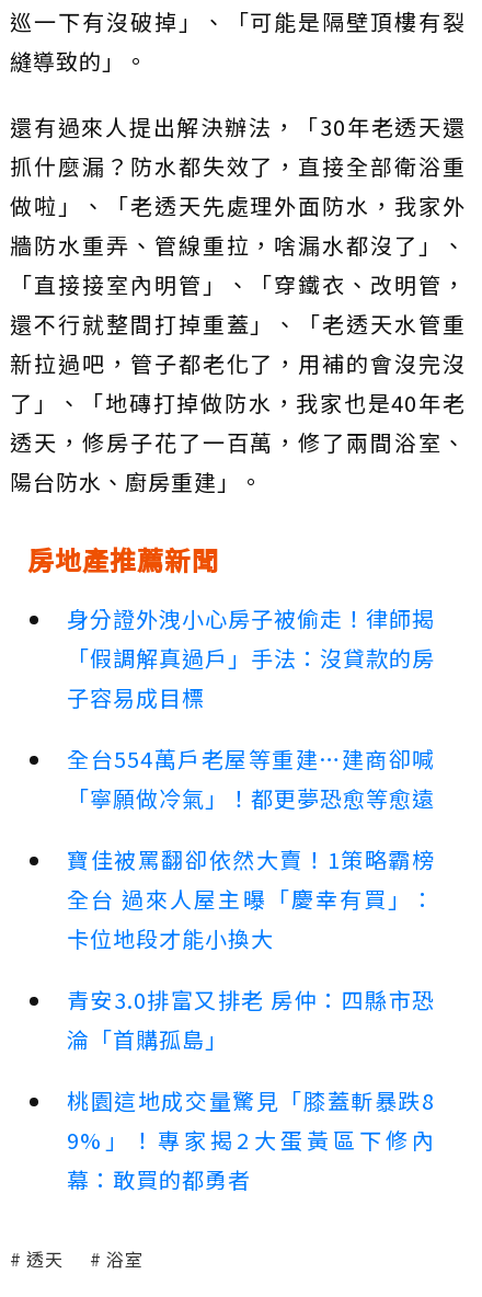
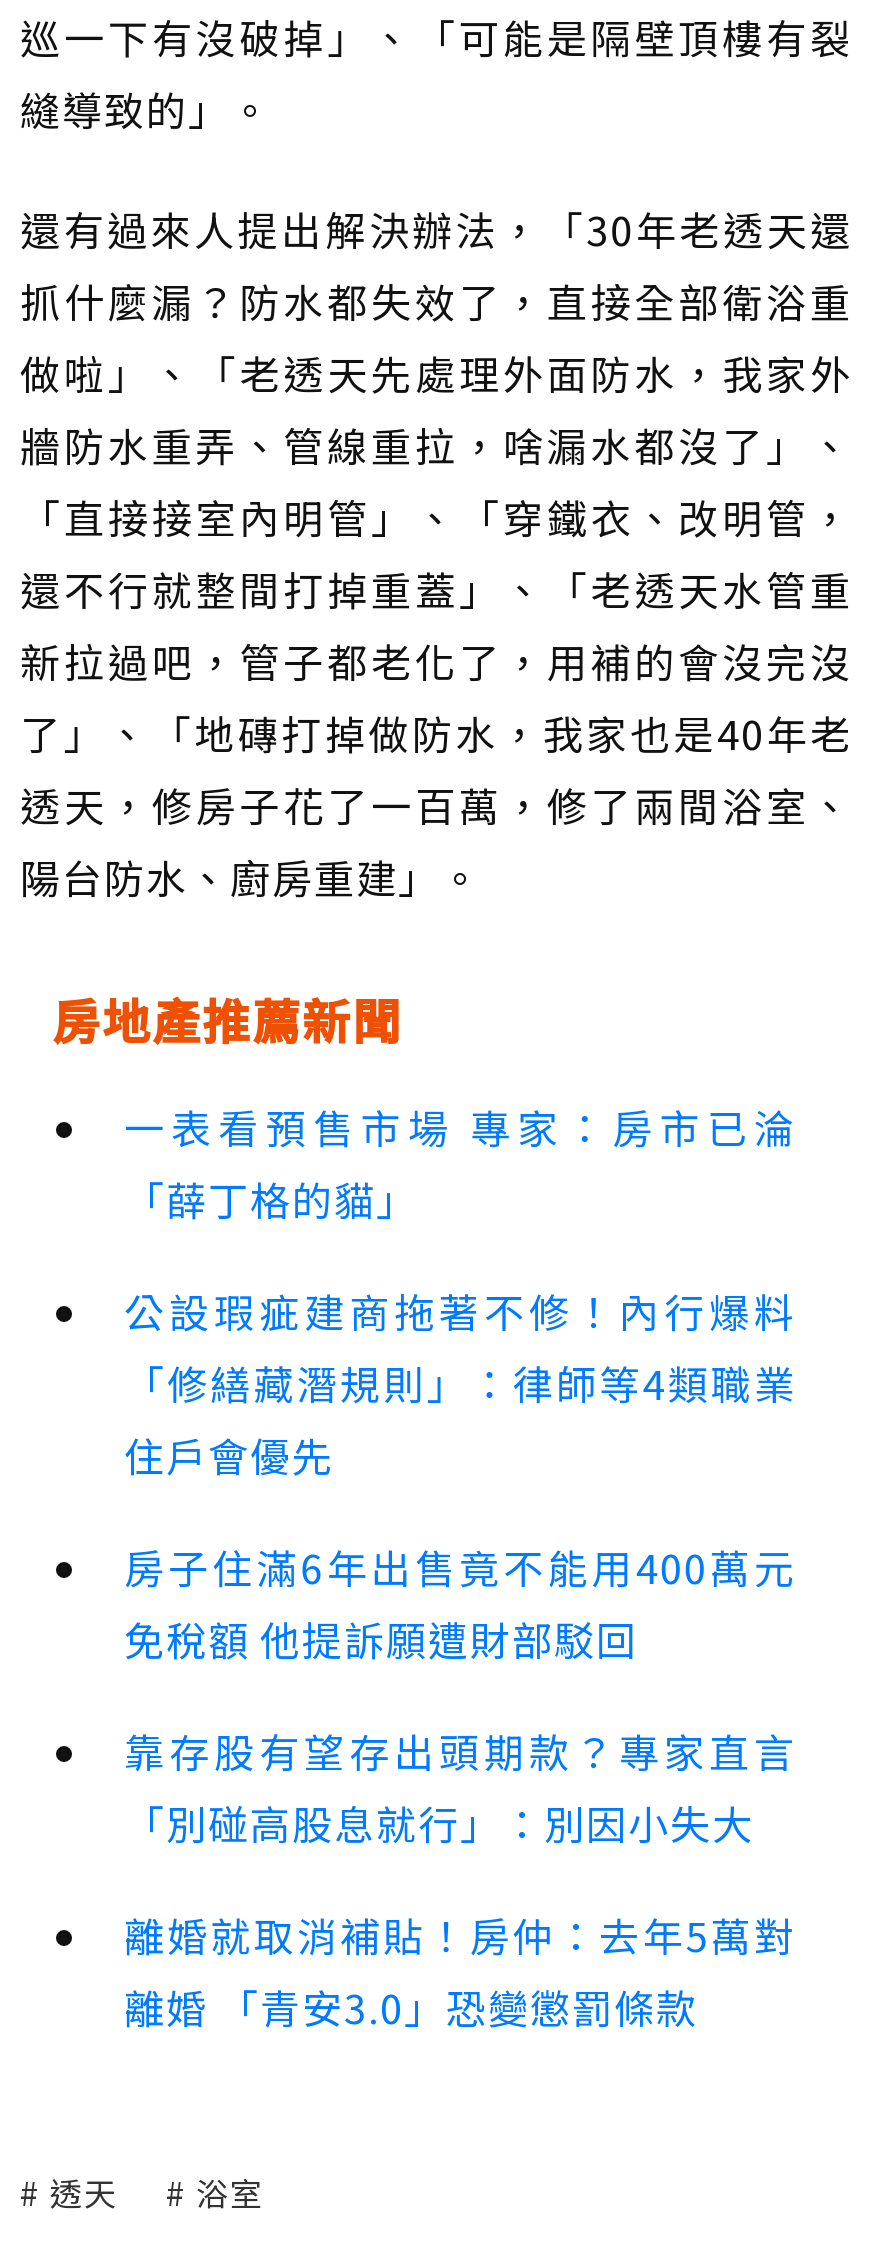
- 身分證外洩小心房子被偷走！律師揭
- 「假調解真過戶」手法：沒貸款的房
- 子容易成目標
+ 一表看預售市場 專家：房市已淪
+ 「薛丁格的貓」

- 全台554萬戶老屋等重建…建商卻喊
- 「寧願做冷氣」！都更夢恐愈等愈遠
+ 公設瑕疵建商拖著不修！內行爆料
+ 「修繕藏潛規則」：律師等4類職業
+ 住戶會優先

- 寶佳被罵翻卻依然大賣！1策略霸榜
- 全台 過來人屋主曝「慶幸有買」：
- 卡位地段才能小換大
+ 房子住滿6年出售竟不能用400萬元
+ 免稅額 他提訴願遭財部駁回

- 青安3.0排富又排老 房仲：四縣市恐
- 淪「首購孤島」
+ 靠存股有望存出頭期款？專家直言
+ 「別碰高股息就行」：別因小失大

- 桃園這地成交量驚見「膝蓋斬暴跌8
- 9%」！專家揭2大蛋黃區下修內
- 幕：敢買的都勇者
+ 離婚就取消補貼！房仲：去年5萬對
+ 離婚 「青安3.0」恐變懲罰條款
